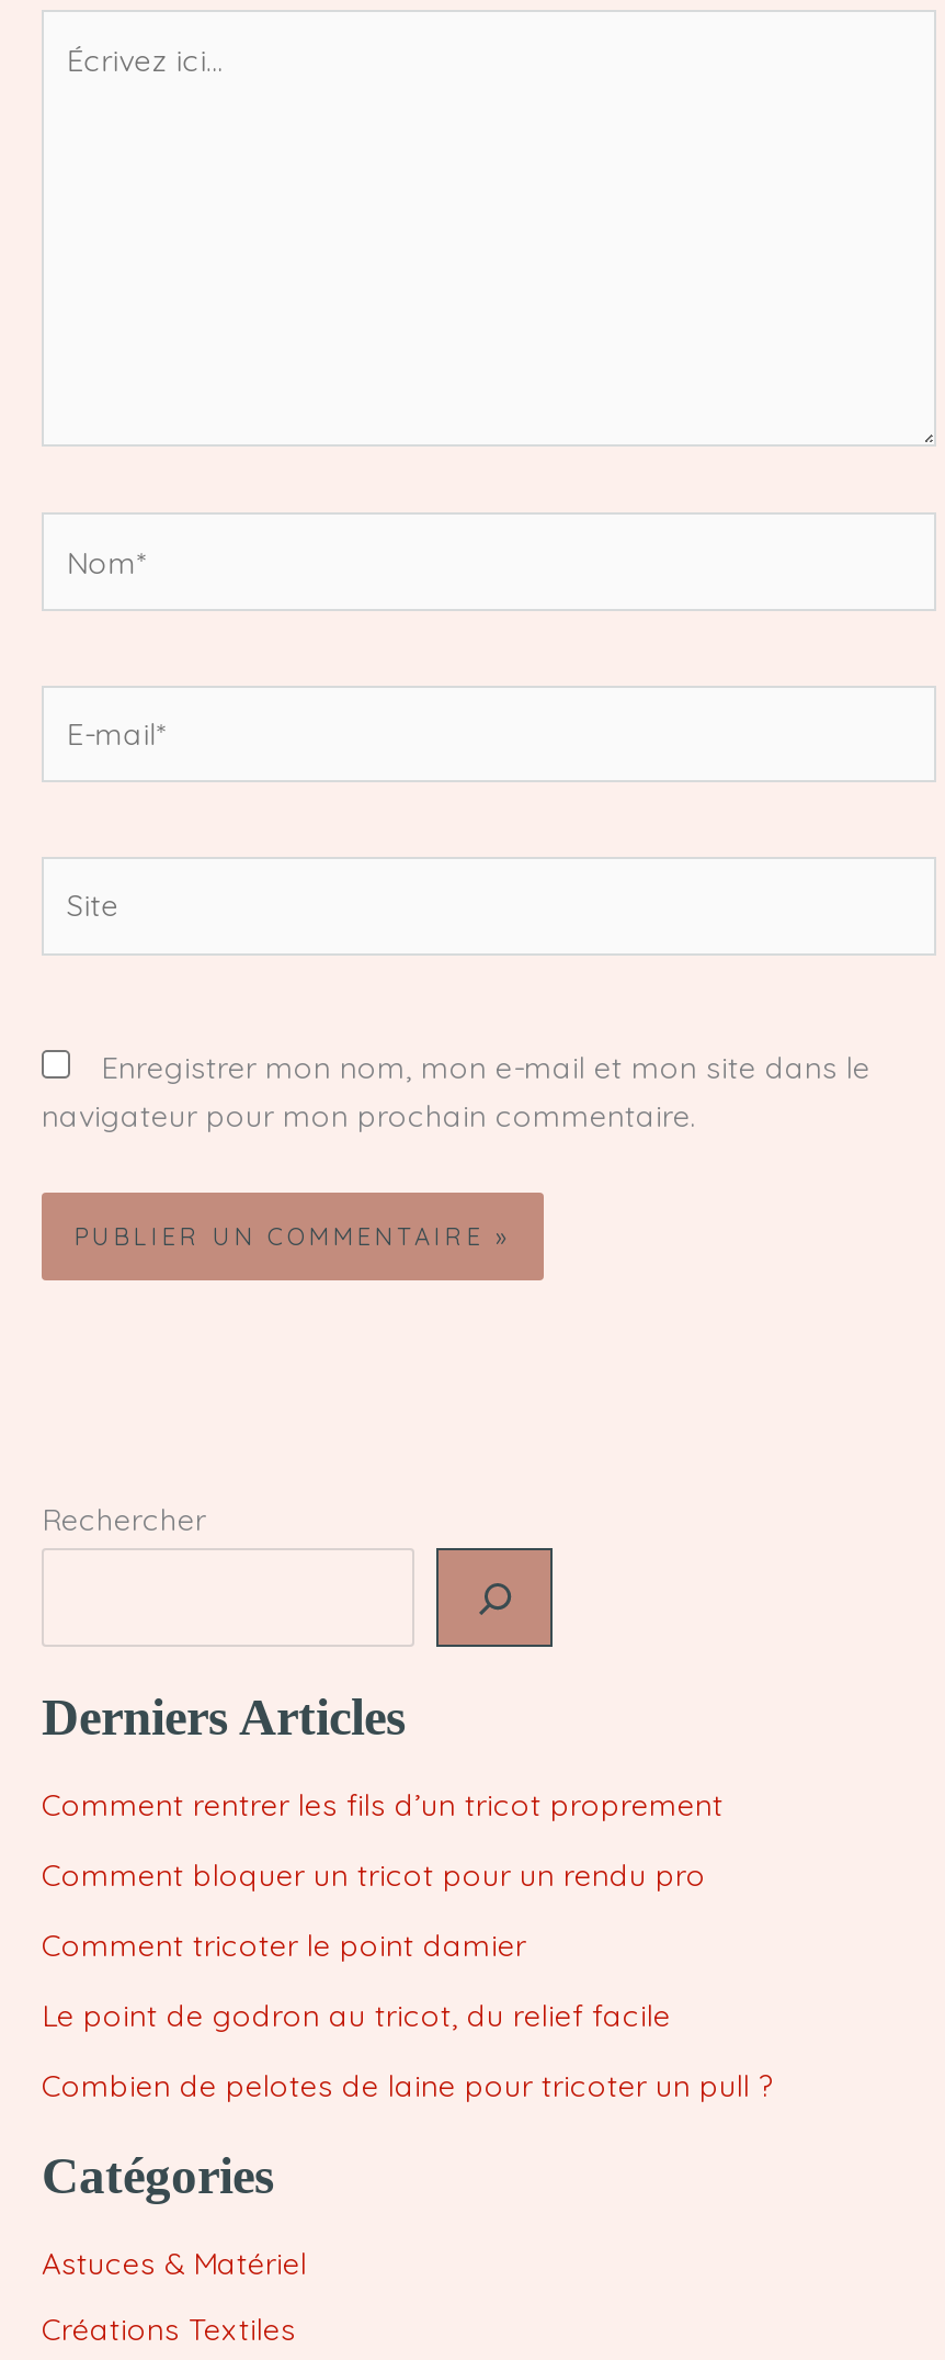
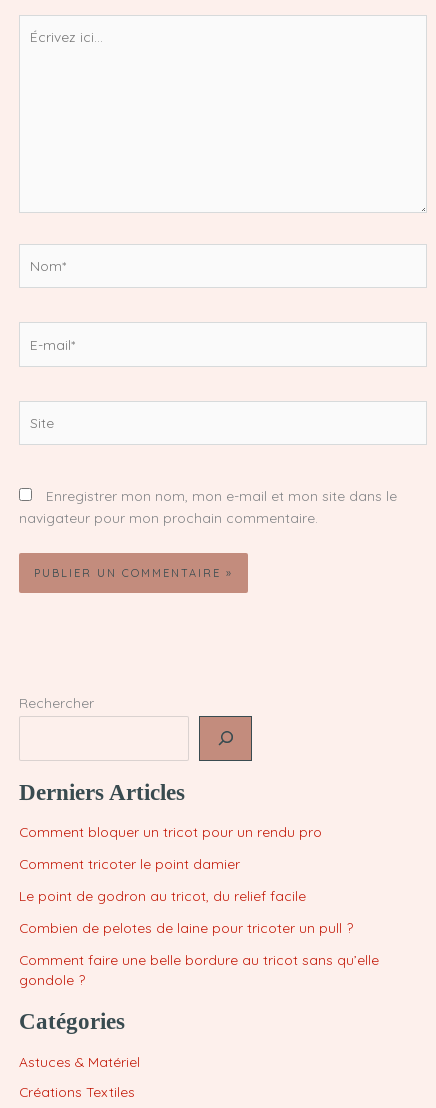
- Comment rentrer les fils d’un tricot proprement

moved up: Comment bloquer un tricot pour un rendu pro | Comment tricoter le point damier | Le point de godron au tricot, du relief facile | Combien de pelotes de laine pour tricoter un pull ?

+ Comment faire une belle bordure au tricot sans qu’elle
+ gondole ?
